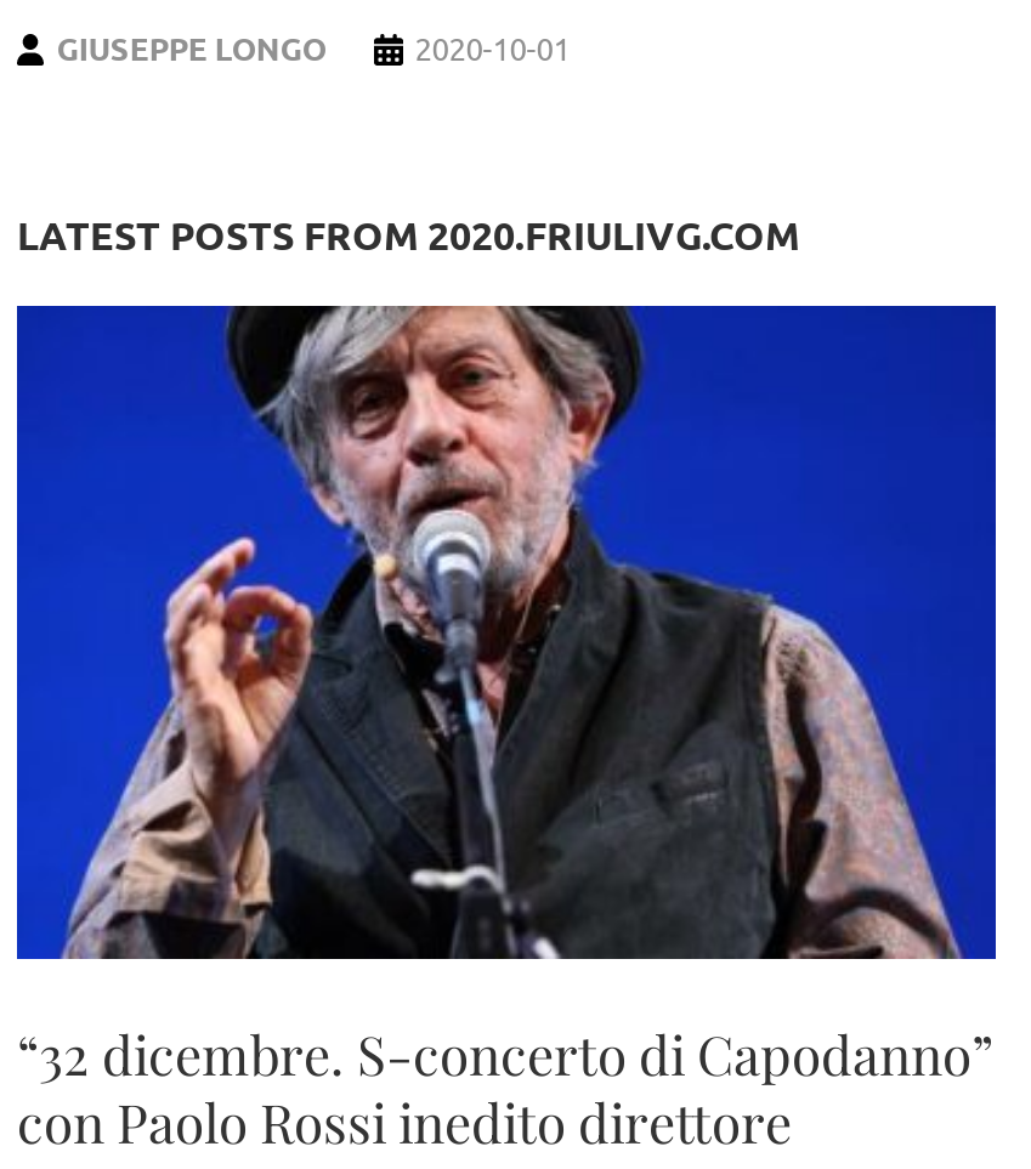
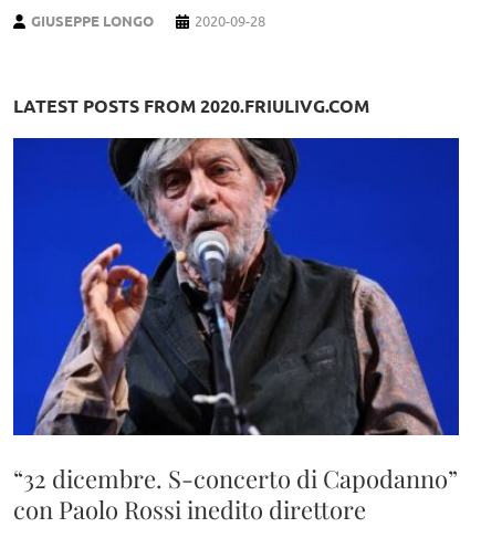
- 2020-10-01
+ 2020-09-28
